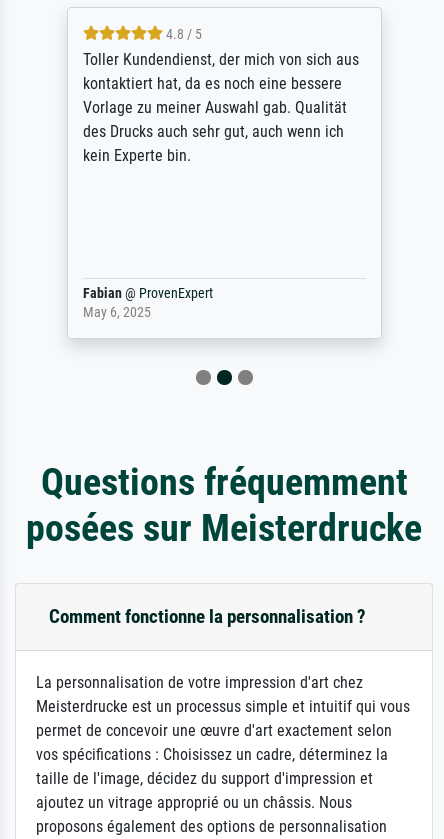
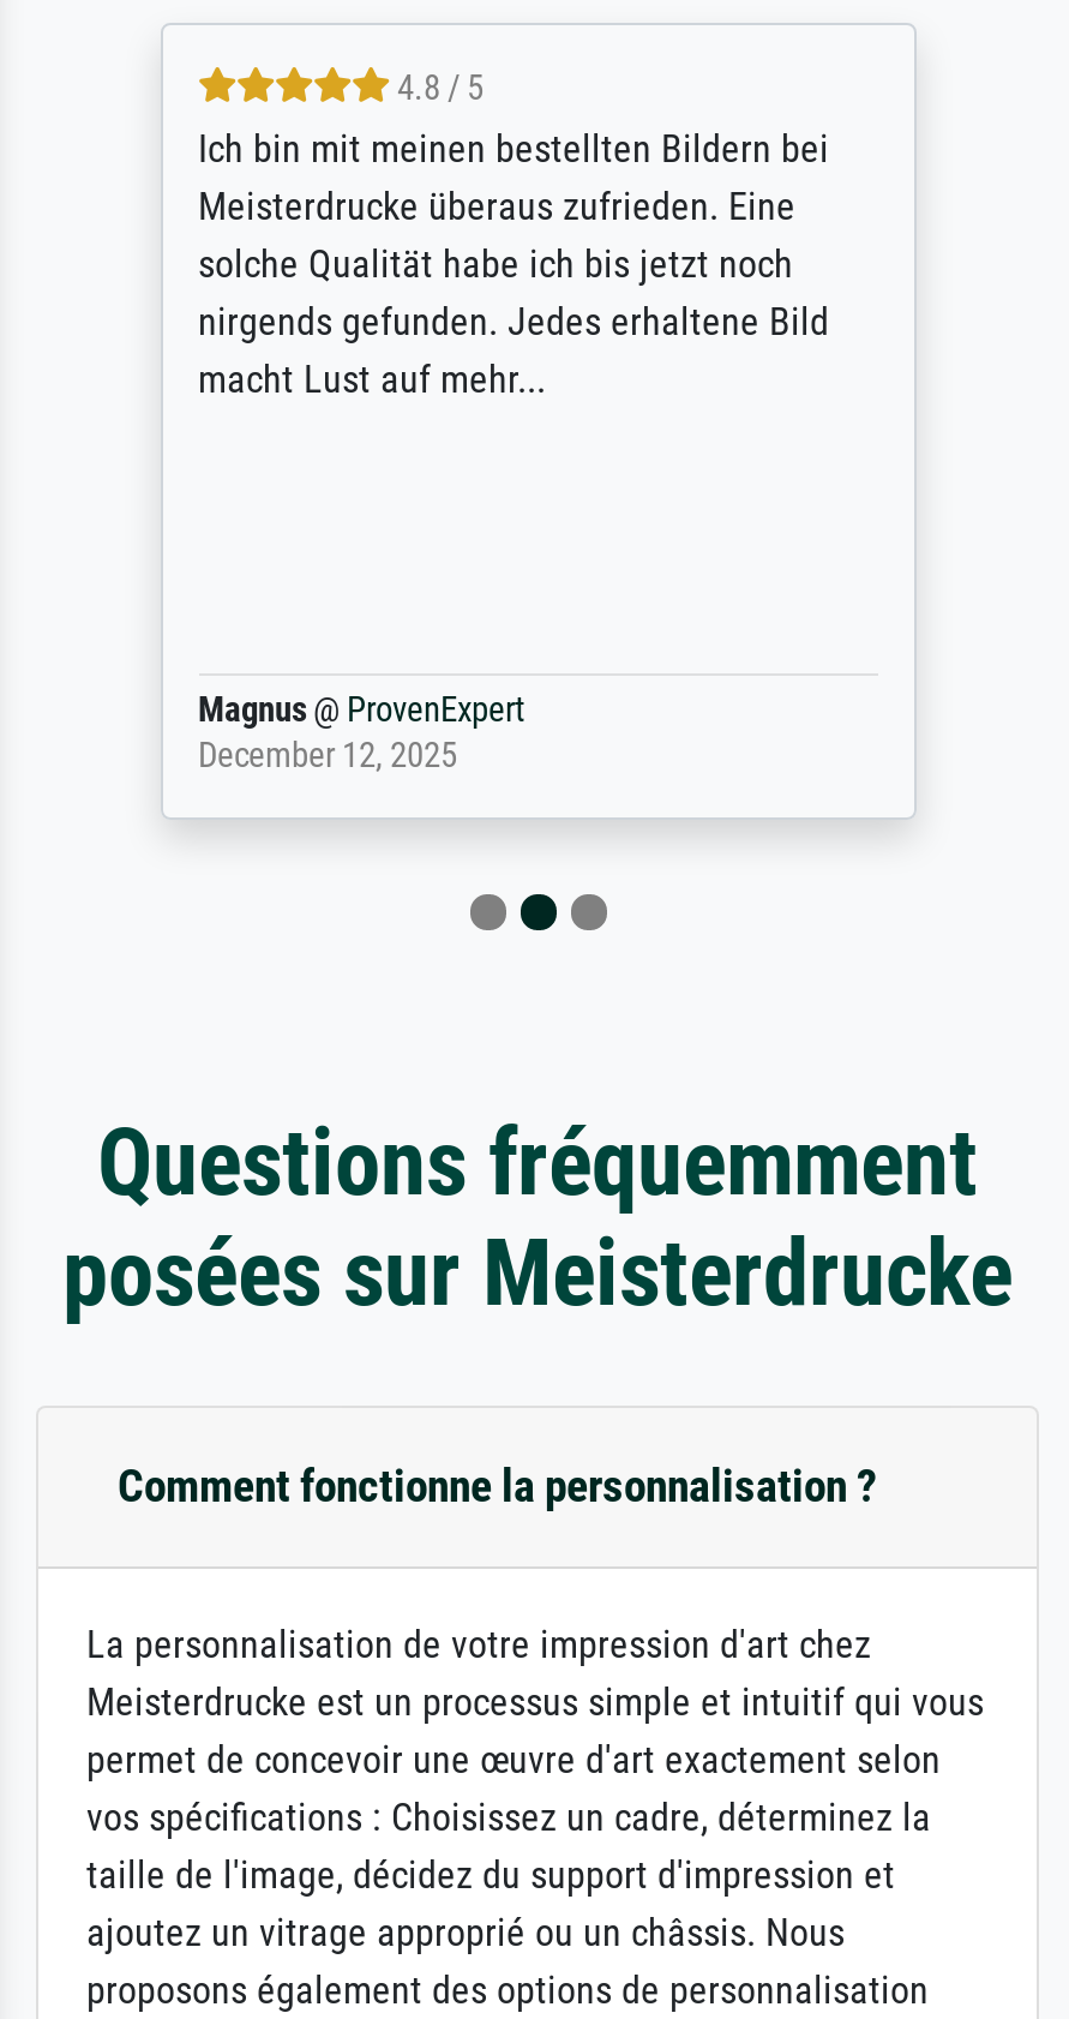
- Toller Kundendienst, der mich von sich aus
- kontaktiert hat, da es noch eine bessere
- Vorlage zu meiner Auswahl gab. Qualität
- des Drucks auch sehr gut, auch wenn ich
- kein Experte bin.
+ Ich bin mit meinen bestellten Bildern bei
+ Meisterdrucke überaus zufrieden. Eine
+ solche Qualität habe ich bis jetzt noch
+ nirgends gefunden. Jedes erhaltene Bild
+ macht Lust auf mehr...

- Fabian @ ProvenExpert
- May 6, 2025
+ Magnus @ ProvenExpert
+ December 12, 2025
